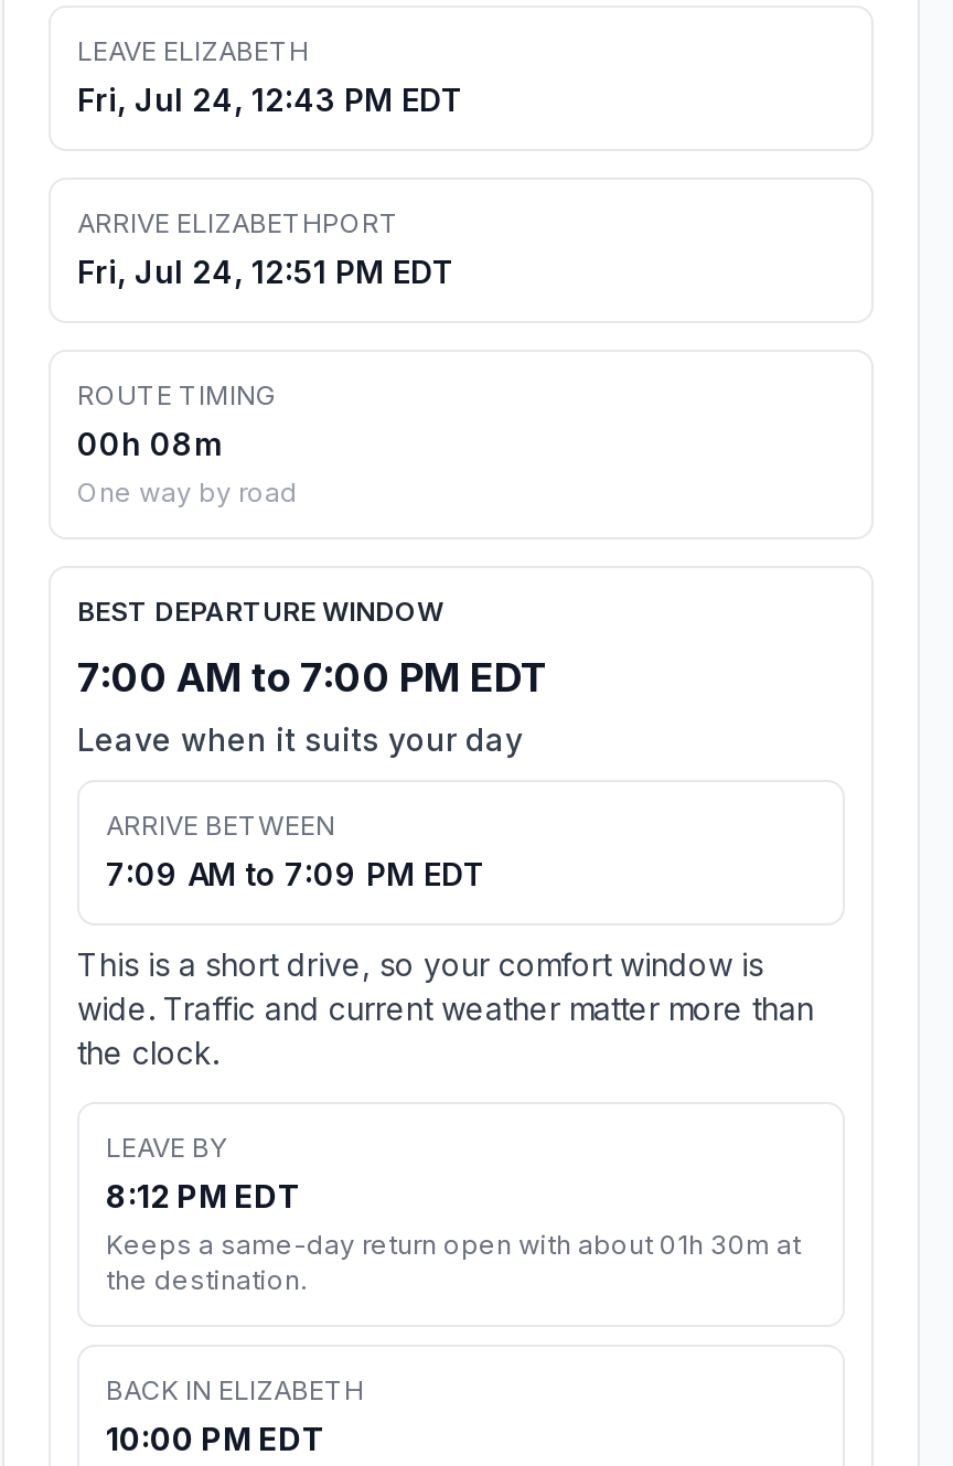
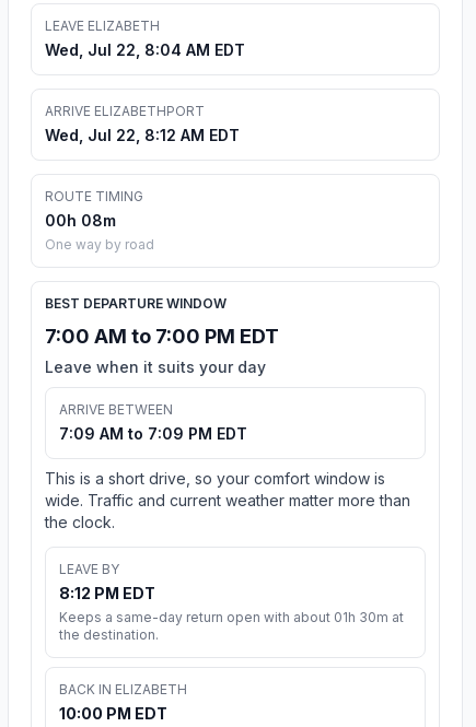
- Fri, Jul 24, 12:43 PM EDT
+ Wed, Jul 22, 8:04 AM EDT

- Fri, Jul 24, 12:51 PM EDT
+ Wed, Jul 22, 8:12 AM EDT
